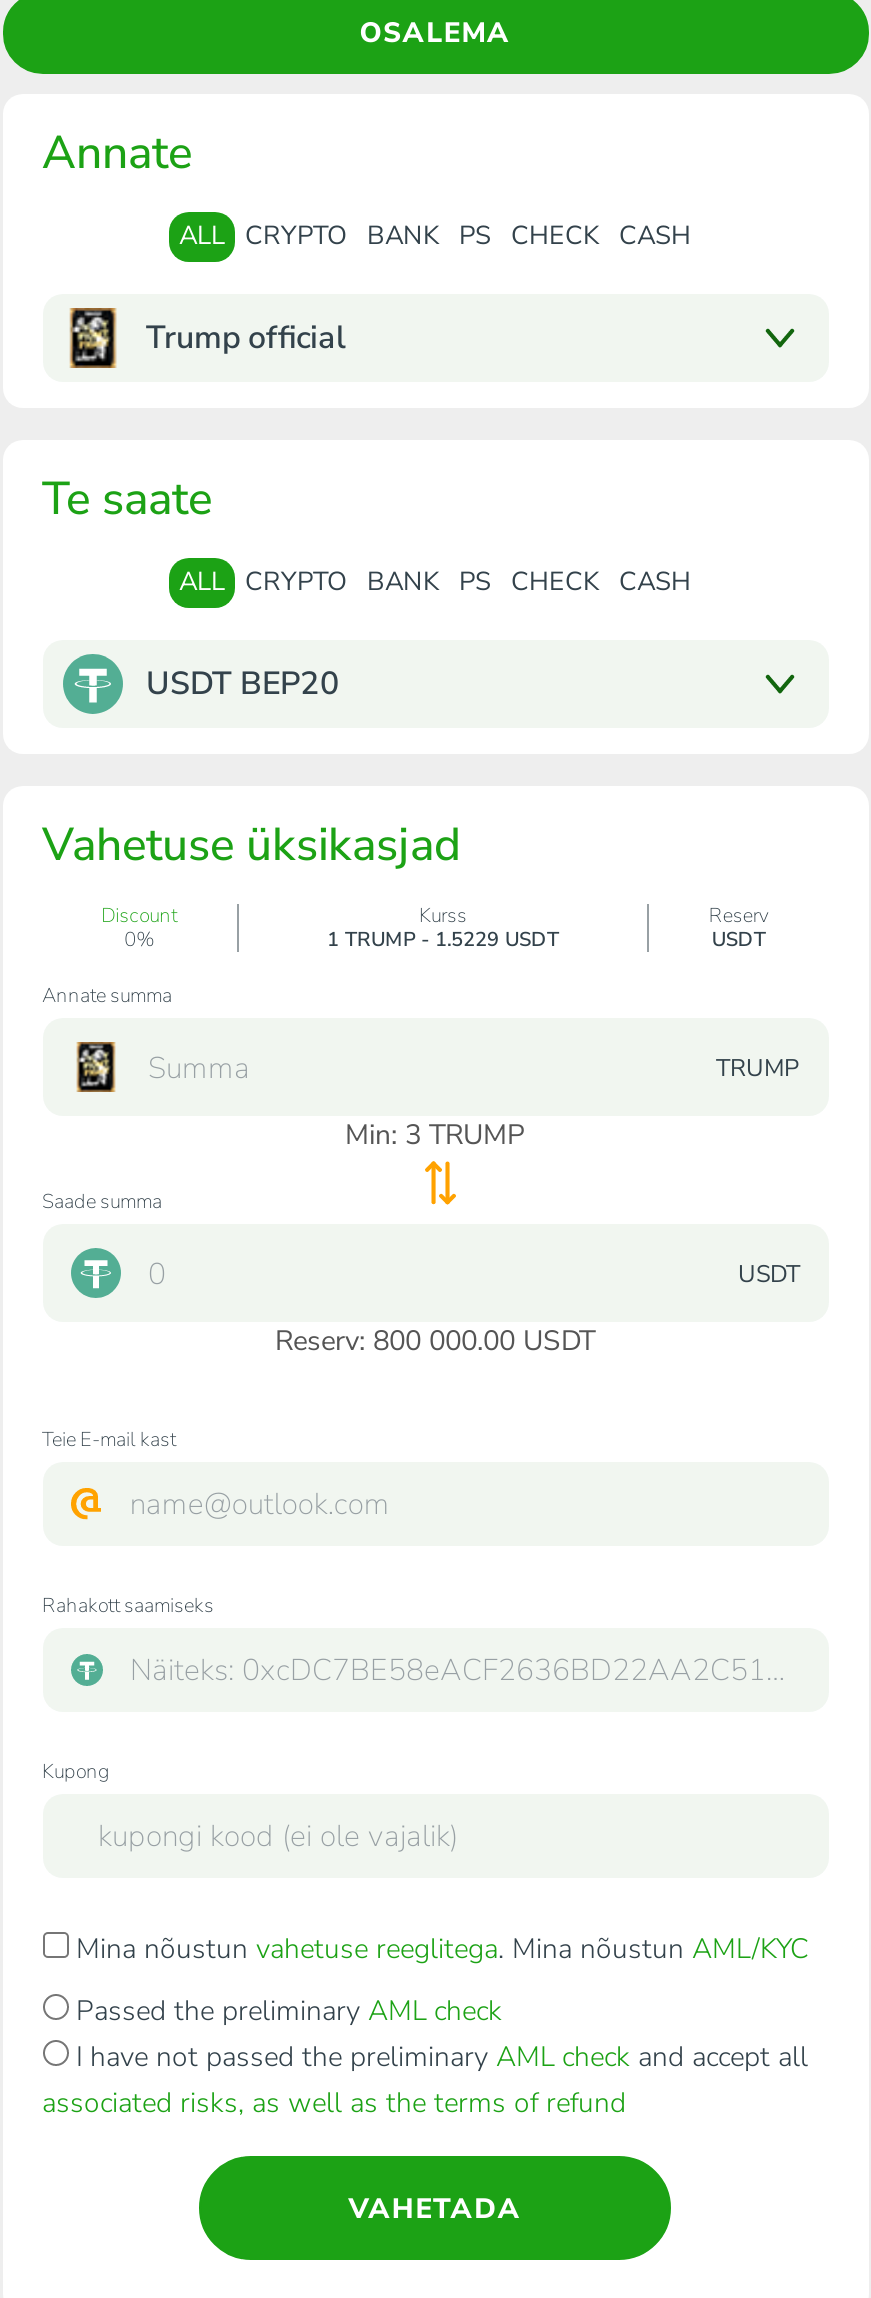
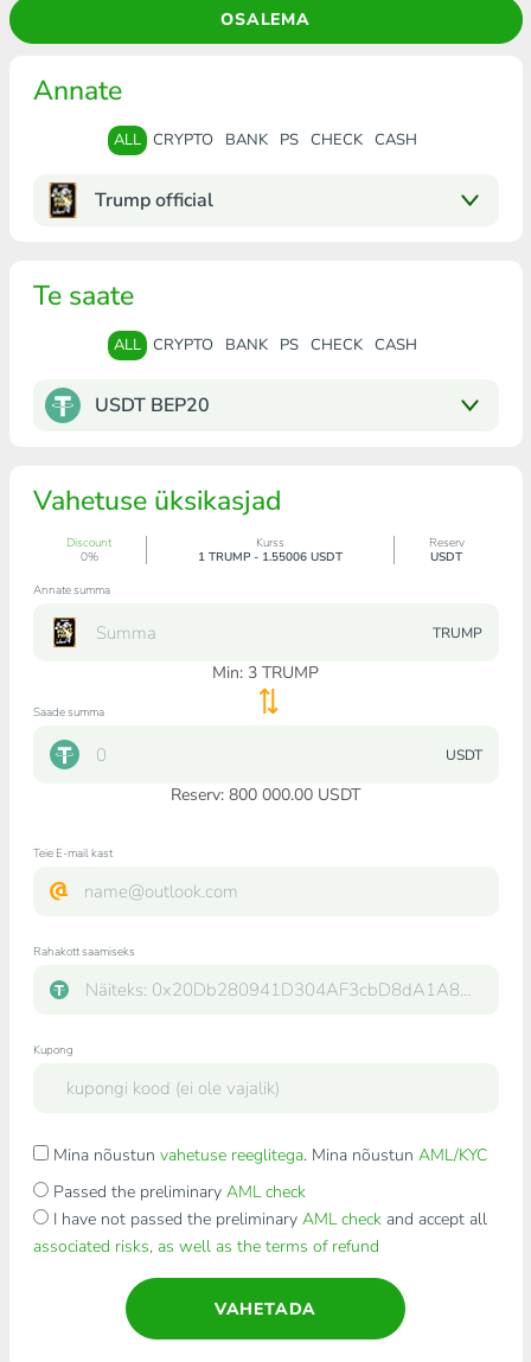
- 1 TRUMP - 1.5229 USDT
+ 1 TRUMP - 1.55006 USDT
